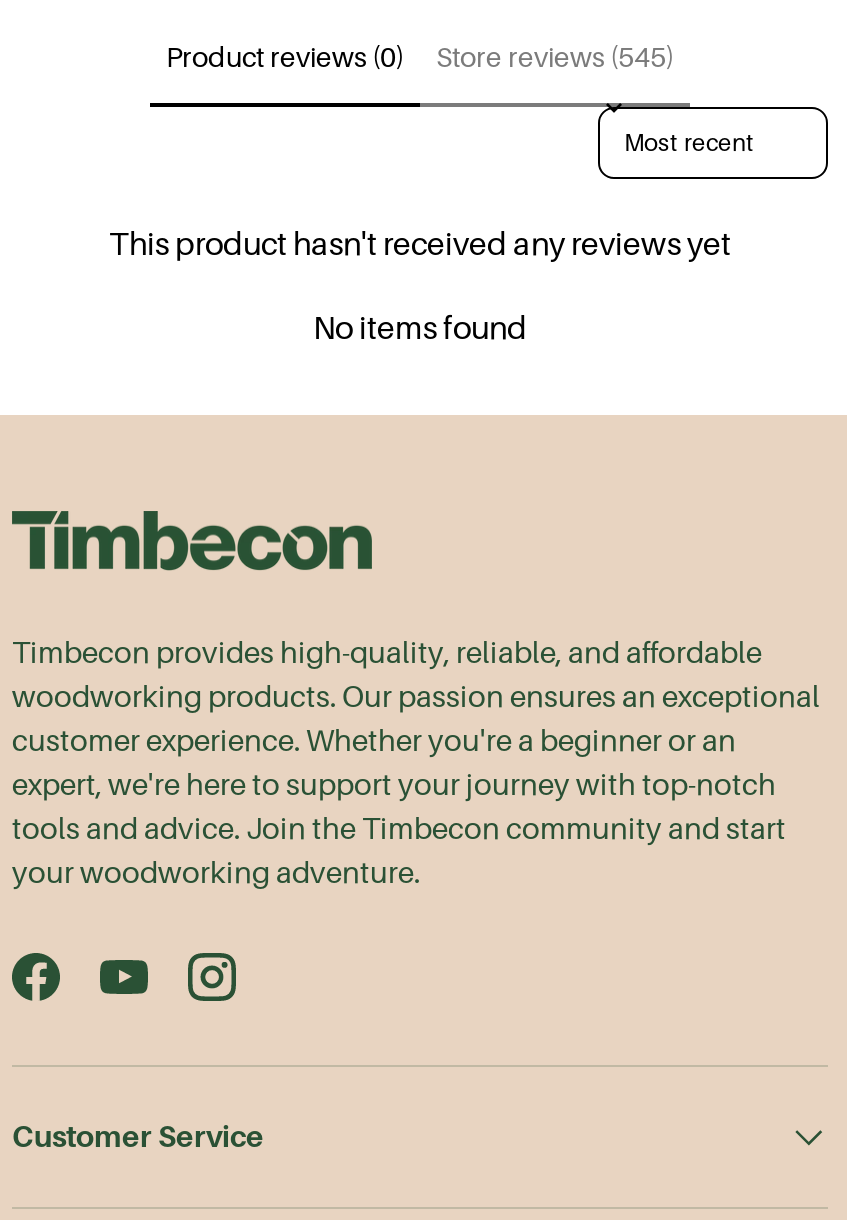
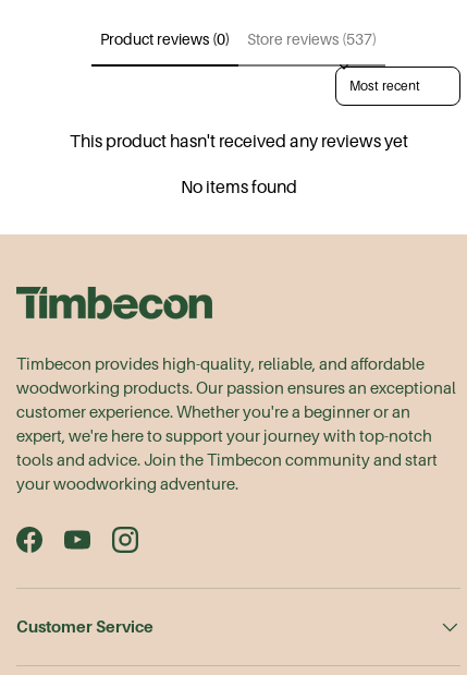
- Store reviews (545)
+ Store reviews (537)
